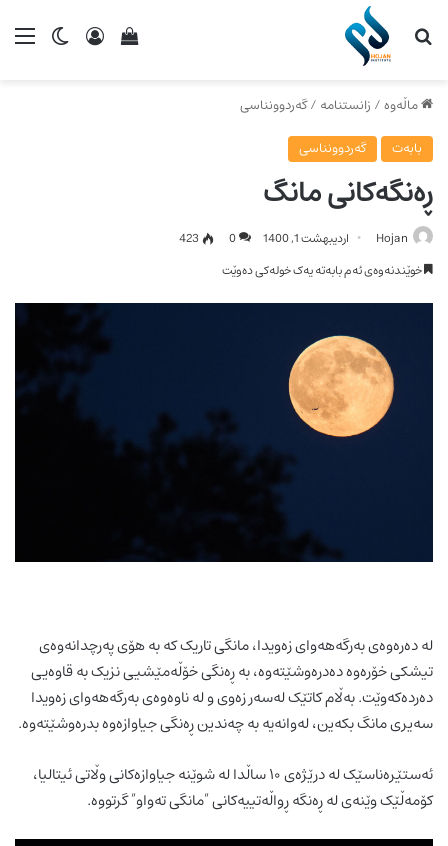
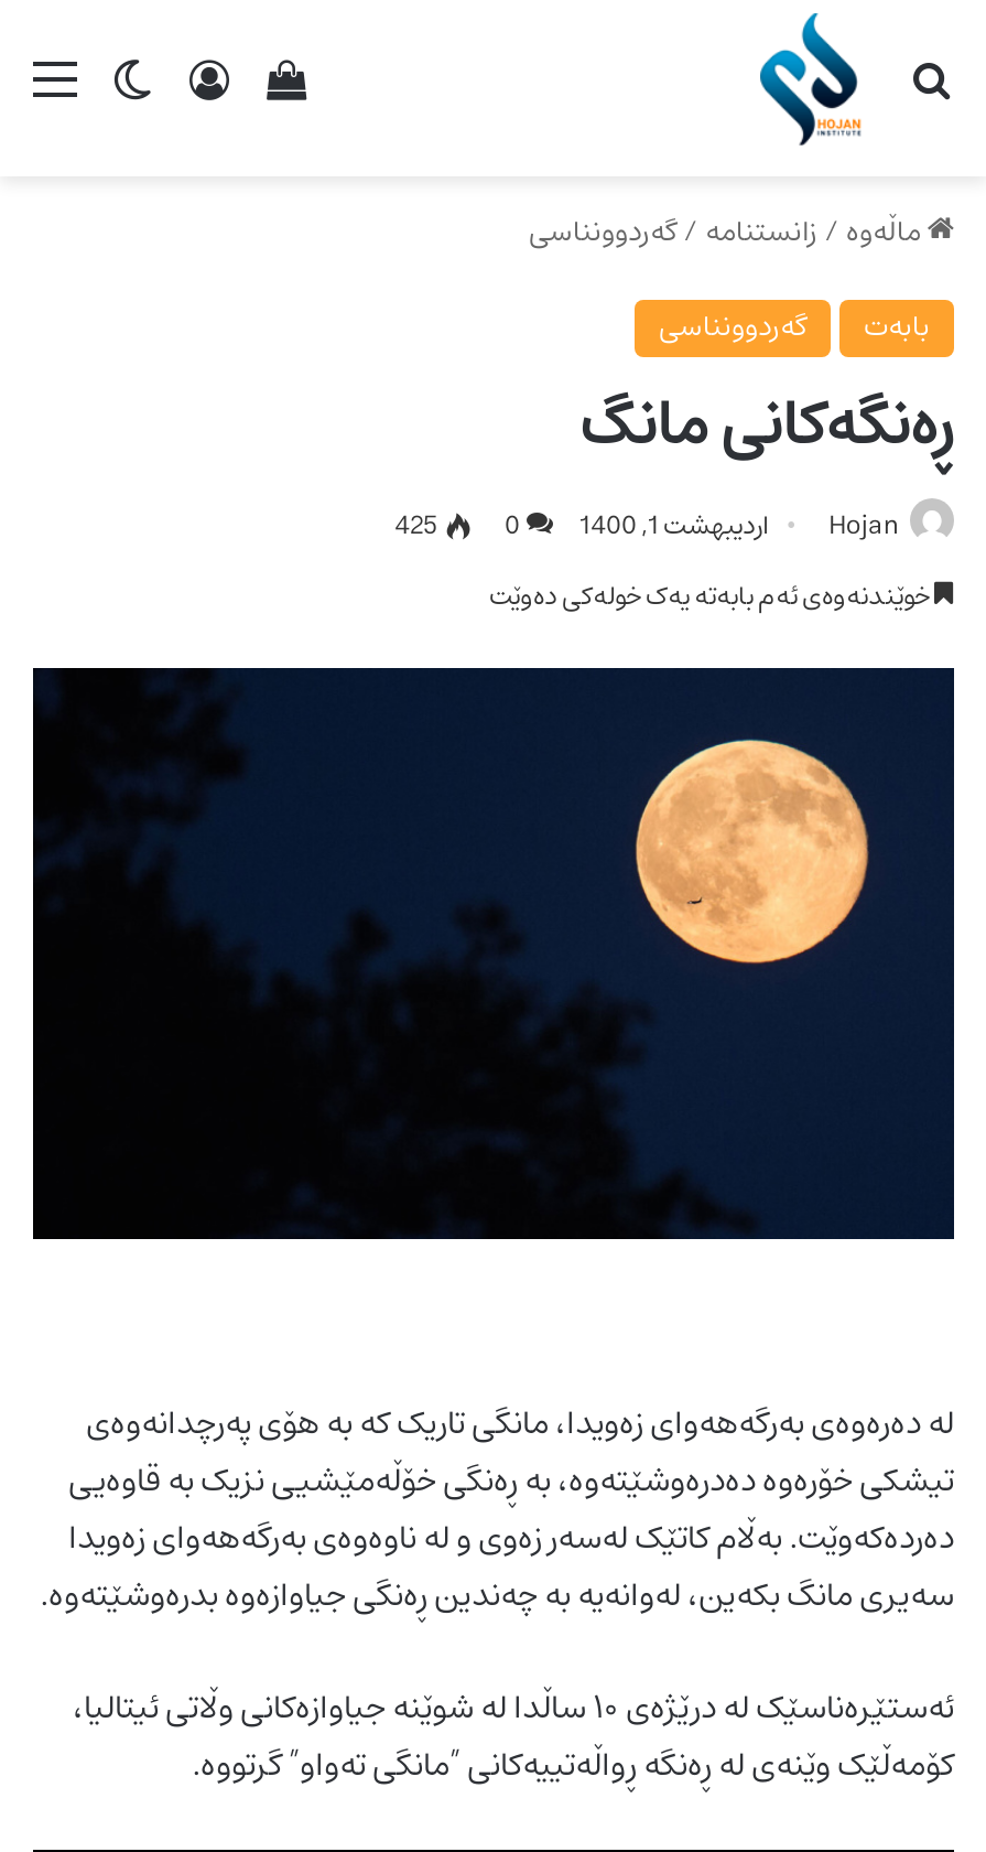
- 423 0
+ 425 0
